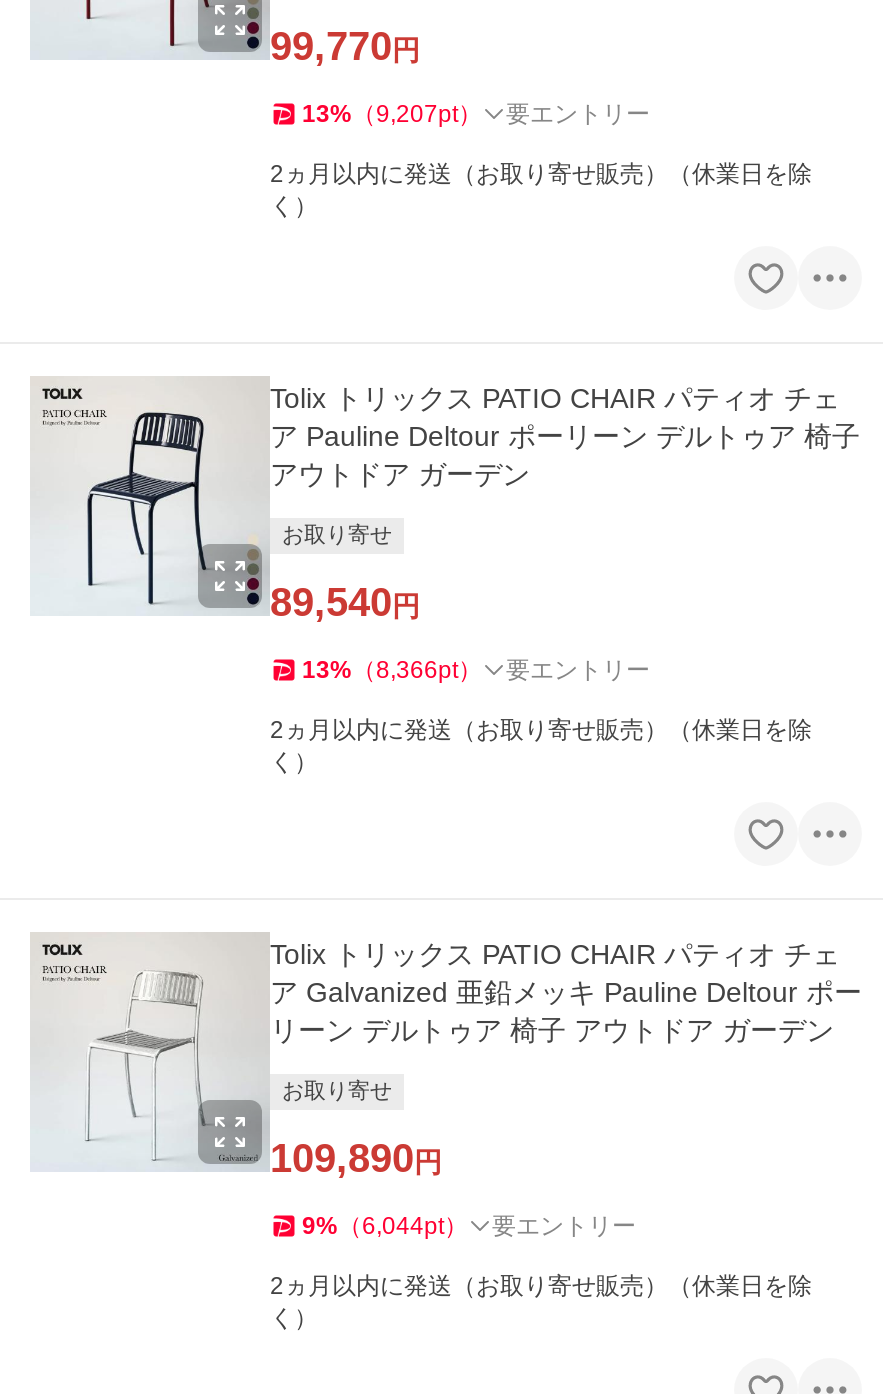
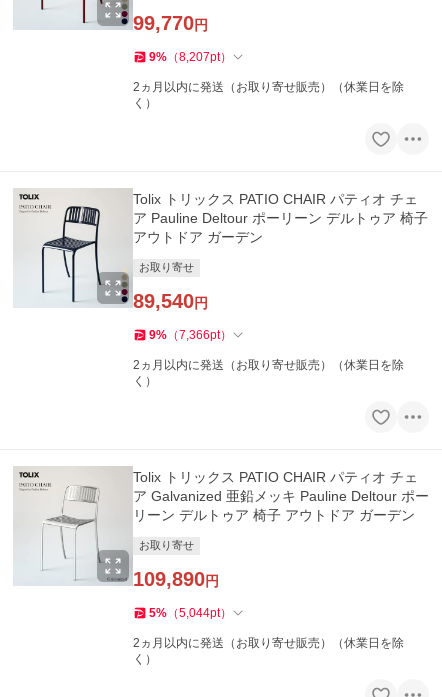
- 13%（9,207pt）
- 要エントリー
+ 9%（8,207pt）

- 13%（8,366pt）
- 要エントリー
+ 9%（7,366pt）

- 9%（6,044pt）
- 要エントリー
+ 5%（5,044pt）
